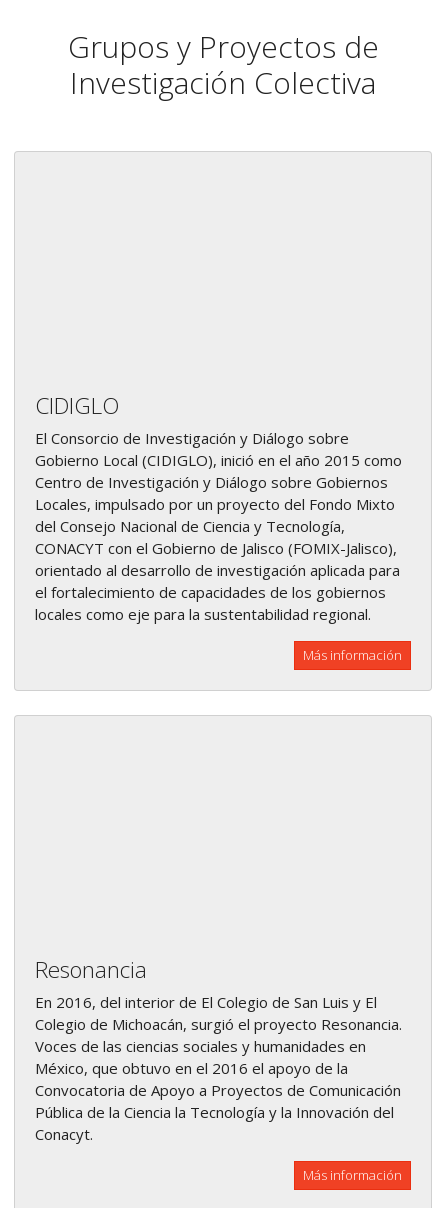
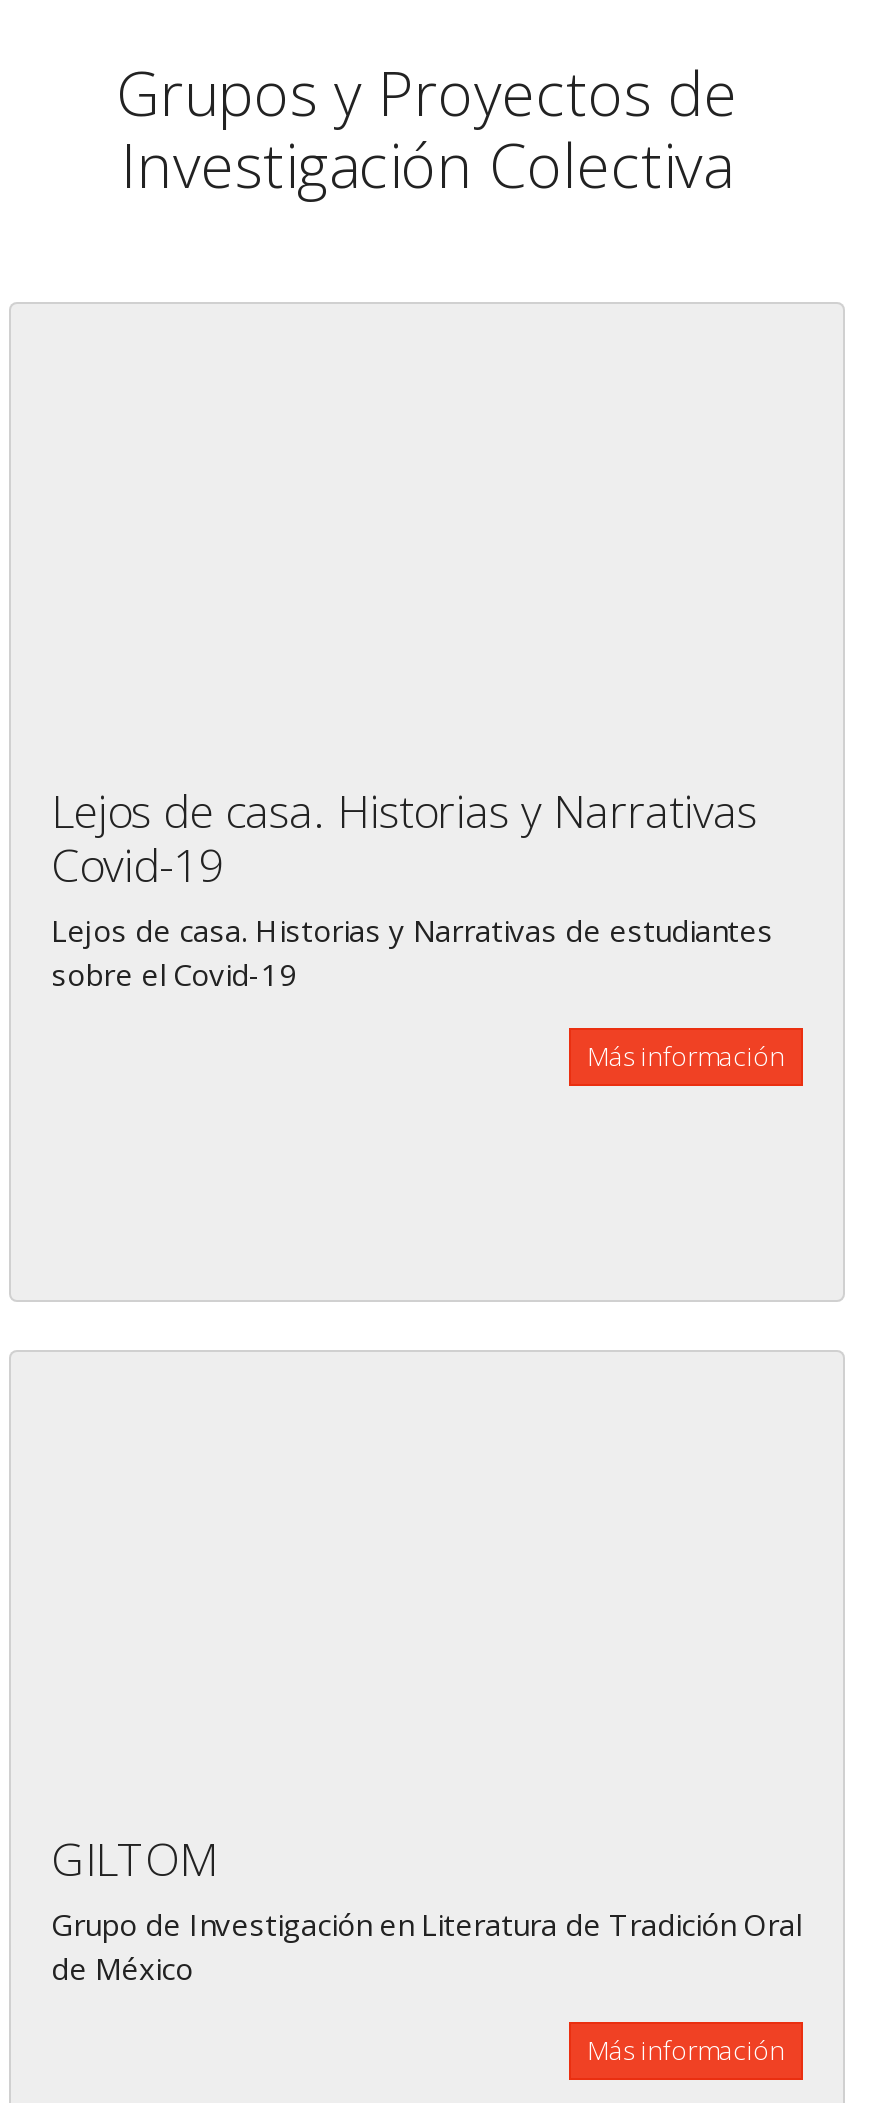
- CIDIGLO
- El Consorcio de Investigación y Diálogo sobre
- Gobierno Local (CIDIGLO), inició en el año 2015 como
- Centro de Investigación y Diálogo sobre Gobiernos
- Locales, impulsado por un proyecto del Fondo Mixto
- del Consejo Nacional de Ciencia y Tecnología,
- CONACYT con el Gobierno de Jalisco (FOMIX-Jalisco),
- orientado al desarrollo de investigación aplicada para
- el fortalecimiento de capacidades de los gobiernos
- locales como eje para la sustentabilidad regional.
+ Lejos de casa. Historias y Narrativas
+ Covid-19
+ Lejos de casa. Historias y Narrativas de estudiantes
+ sobre el Covid-19

- Resonancia
- En 2016, del interior de El Colegio de San Luis y El
- Colegio de Michoacán, surgió el proyecto Resonancia.
- Voces de las ciencias sociales y humanidades en
- México, que obtuvo en el 2016 el apoyo de la
- Convocatoria de Apoyo a Proyectos de Comunicación
- Pública de la Ciencia la Tecnología y la Innovación del
- Conacyt.
+ GILTOM
+ Grupo de Investigación en Literatura de Tradición Oral
+ de México
